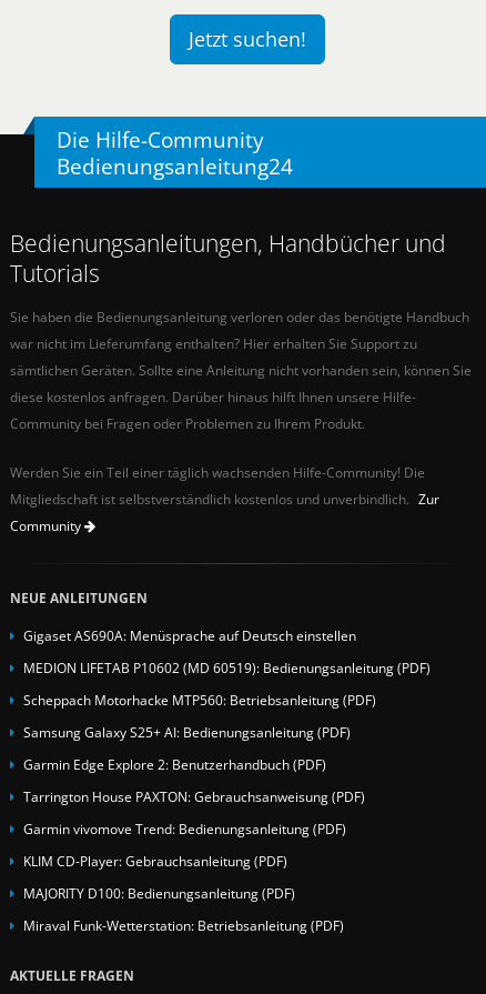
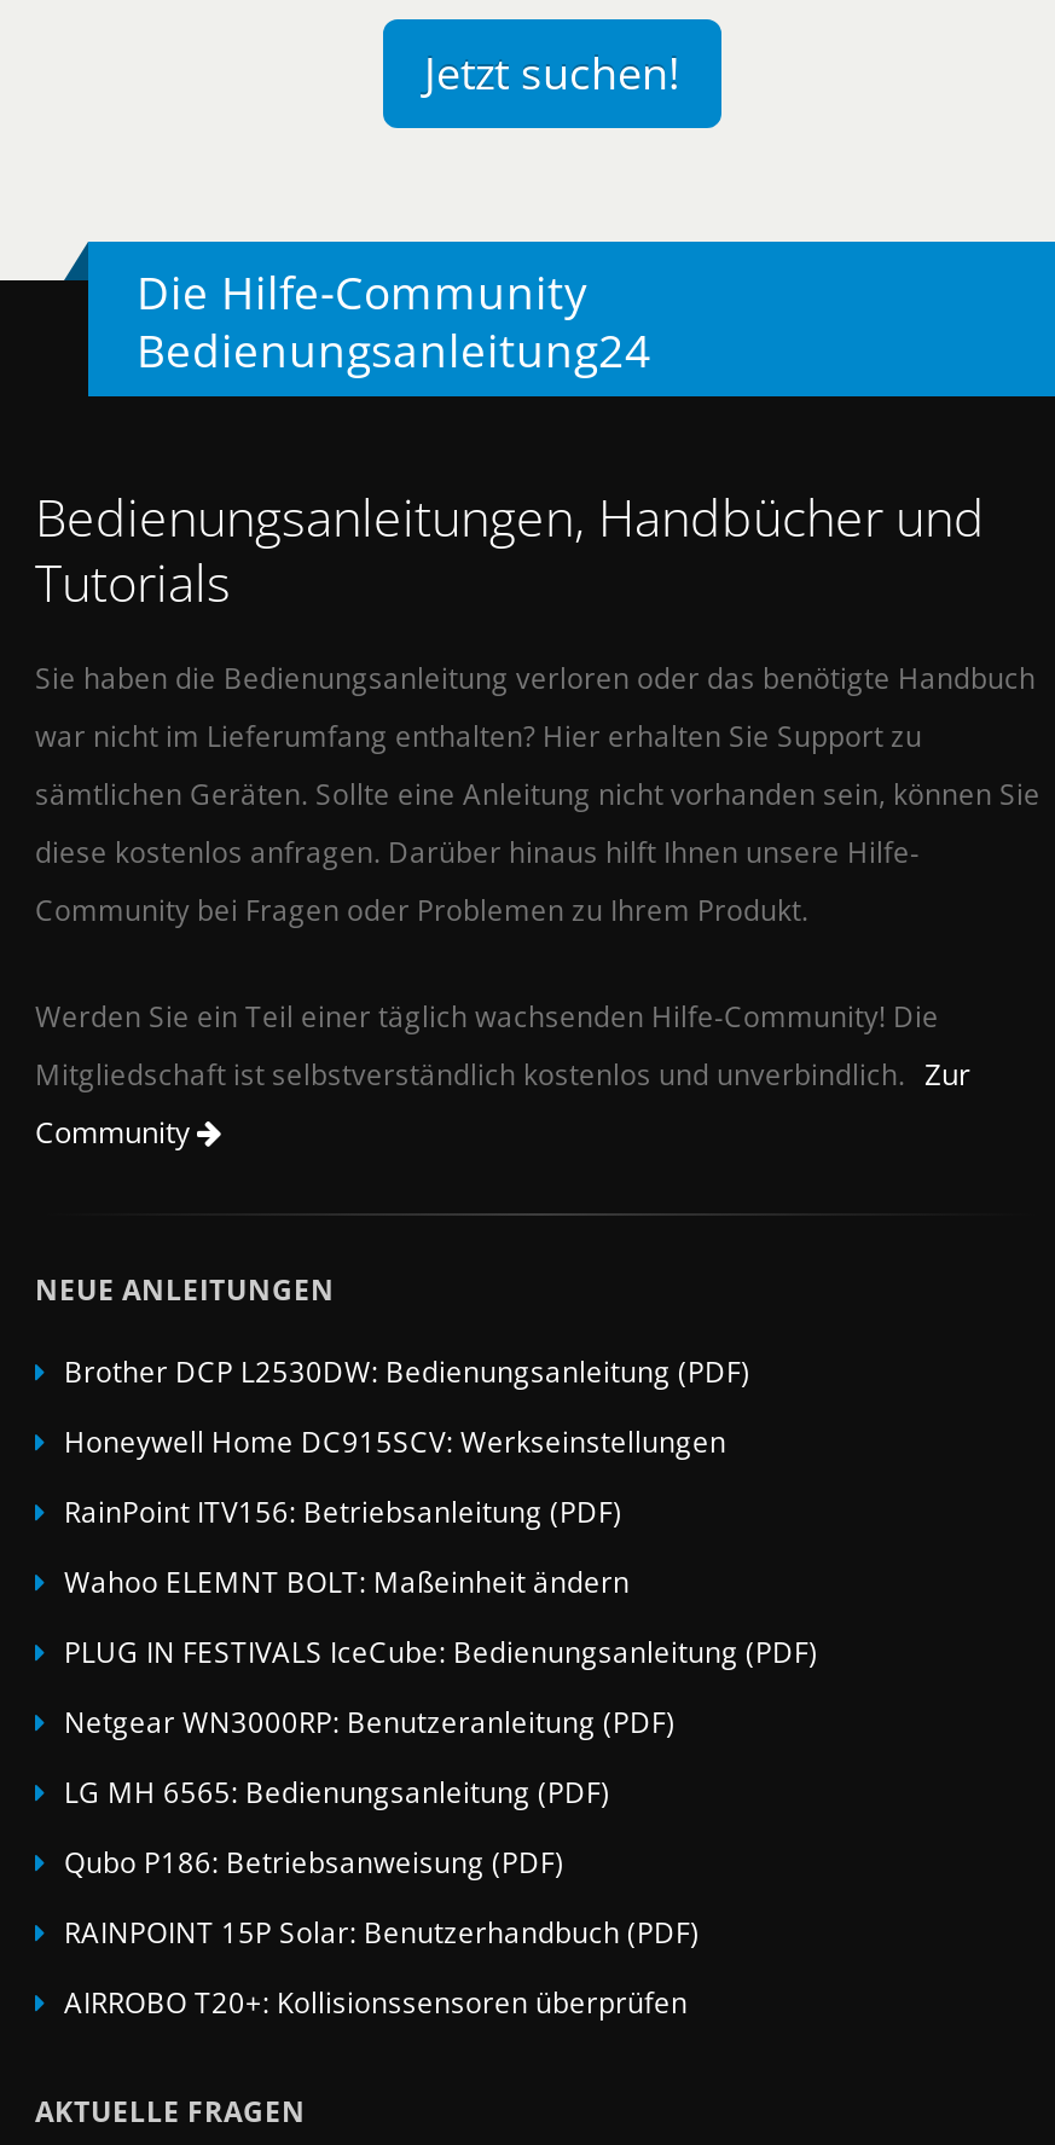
- Gigaset AS690A: Menüsprache auf Deutsch einstellen
+ Brother DCP L2530DW: Bedienungsanleitung (PDF)

- MEDION LIFETAB P10602 (MD 60519): Bedienungsanleitung (PDF)
+ Honeywell Home DC915SCV: Werkseinstellungen

- Scheppach Motorhacke MTP560: Betriebsanleitung (PDF)
+ RainPoint ITV156: Betriebsanleitung (PDF)

- Samsung Galaxy S25+ AI: Bedienungsanleitung (PDF)
+ Wahoo ELEMNT BOLT: Maßeinheit ändern

- Garmin Edge Explore 2: Benutzerhandbuch (PDF)
+ PLUG IN FESTIVALS IceCube: Bedienungsanleitung (PDF)

- Tarrington House PAXTON: Gebrauchsanweisung (PDF)
+ Netgear WN3000RP: Benutzeranleitung (PDF)

- Garmin vivomove Trend: Bedienungsanleitung (PDF)
+ LG MH 6565: Bedienungsanleitung (PDF)

- KLIM CD-Player: Gebrauchsanleitung (PDF)
+ Qubo P186: Betriebsanweisung (PDF)

- MAJORITY D100: Bedienungsanleitung (PDF)
+ RAINPOINT 15P Solar: Benutzerhandbuch (PDF)

- Miraval Funk-Wetterstation: Betriebsanleitung (PDF)
+ AIRROBO T20+: Kollisionssensoren überprüfen
